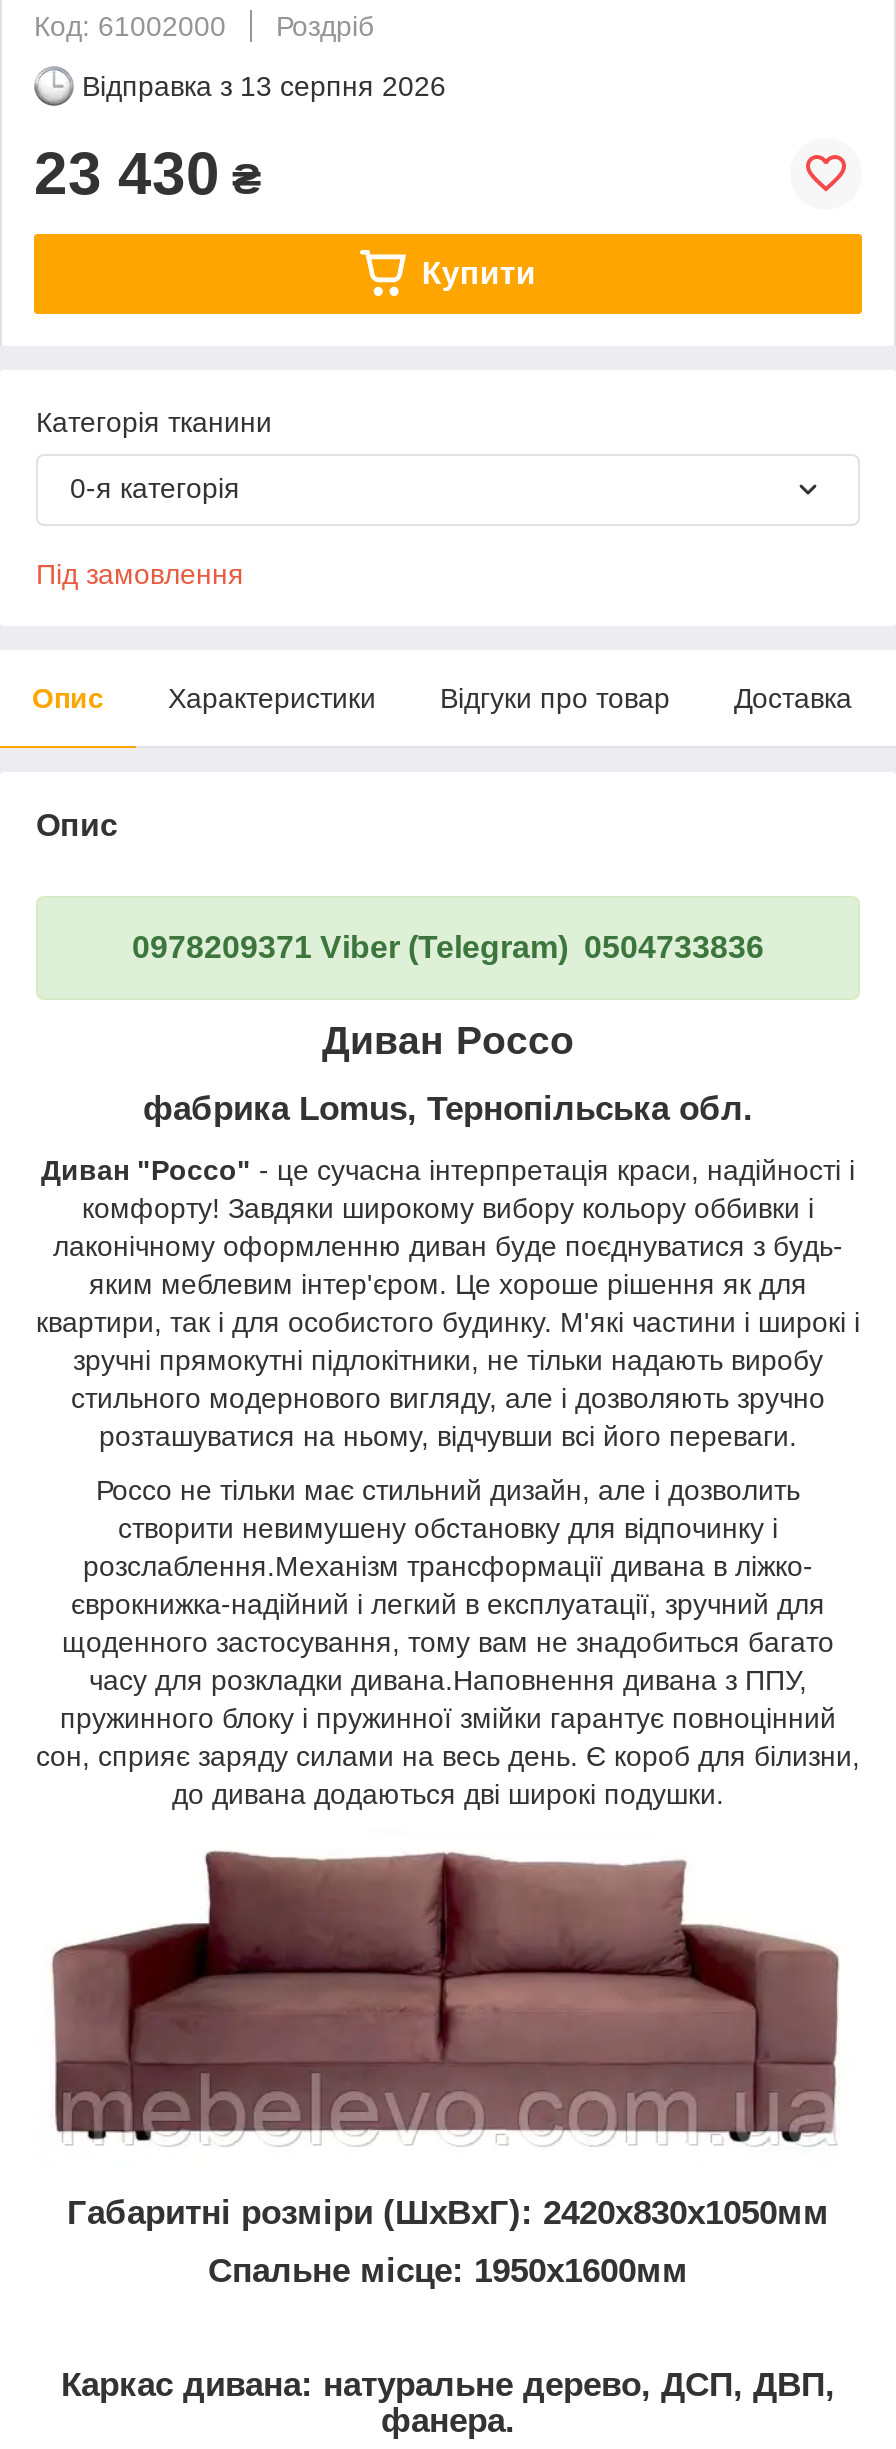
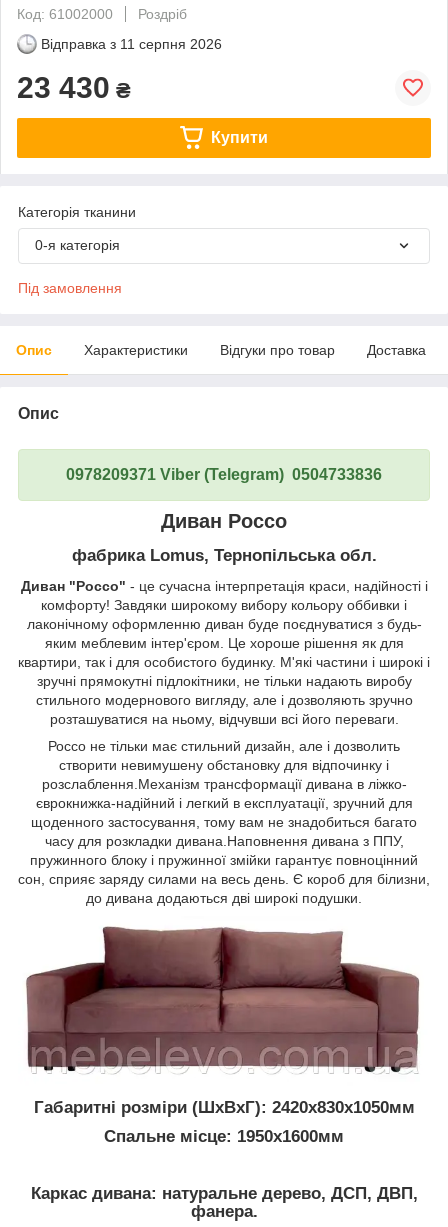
- Відправка з 13 серпня 2026
+ Відправка з 11 серпня 2026
